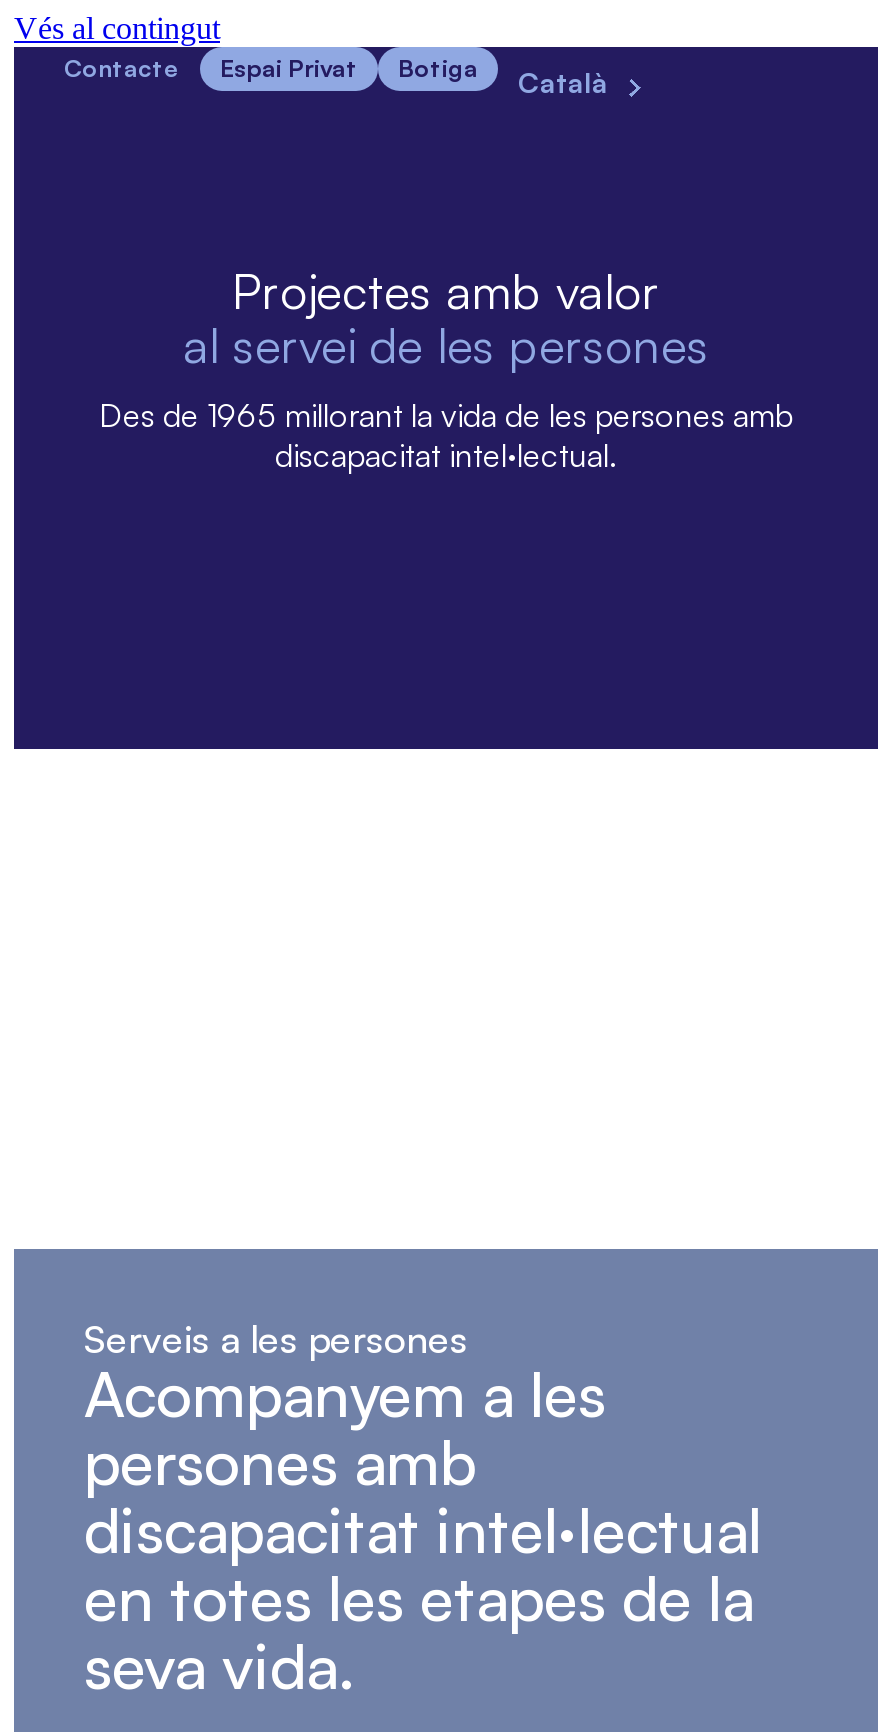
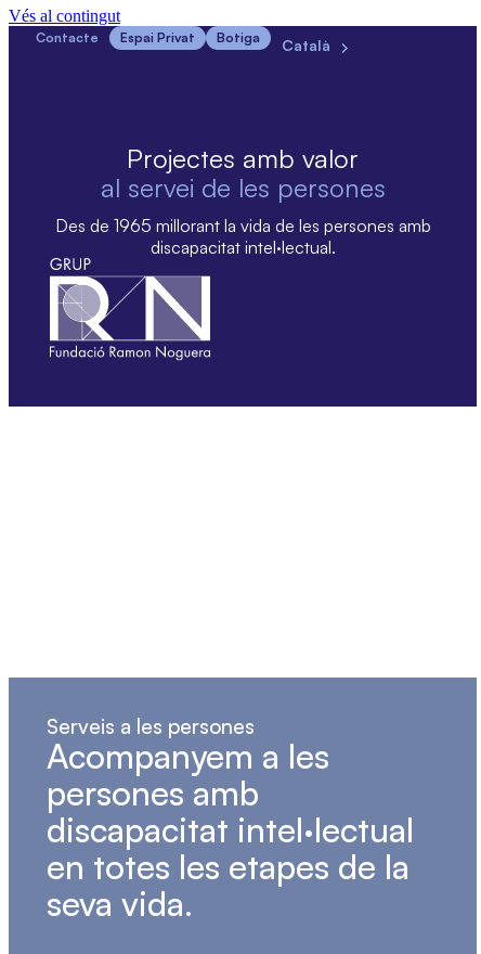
+ [image]
